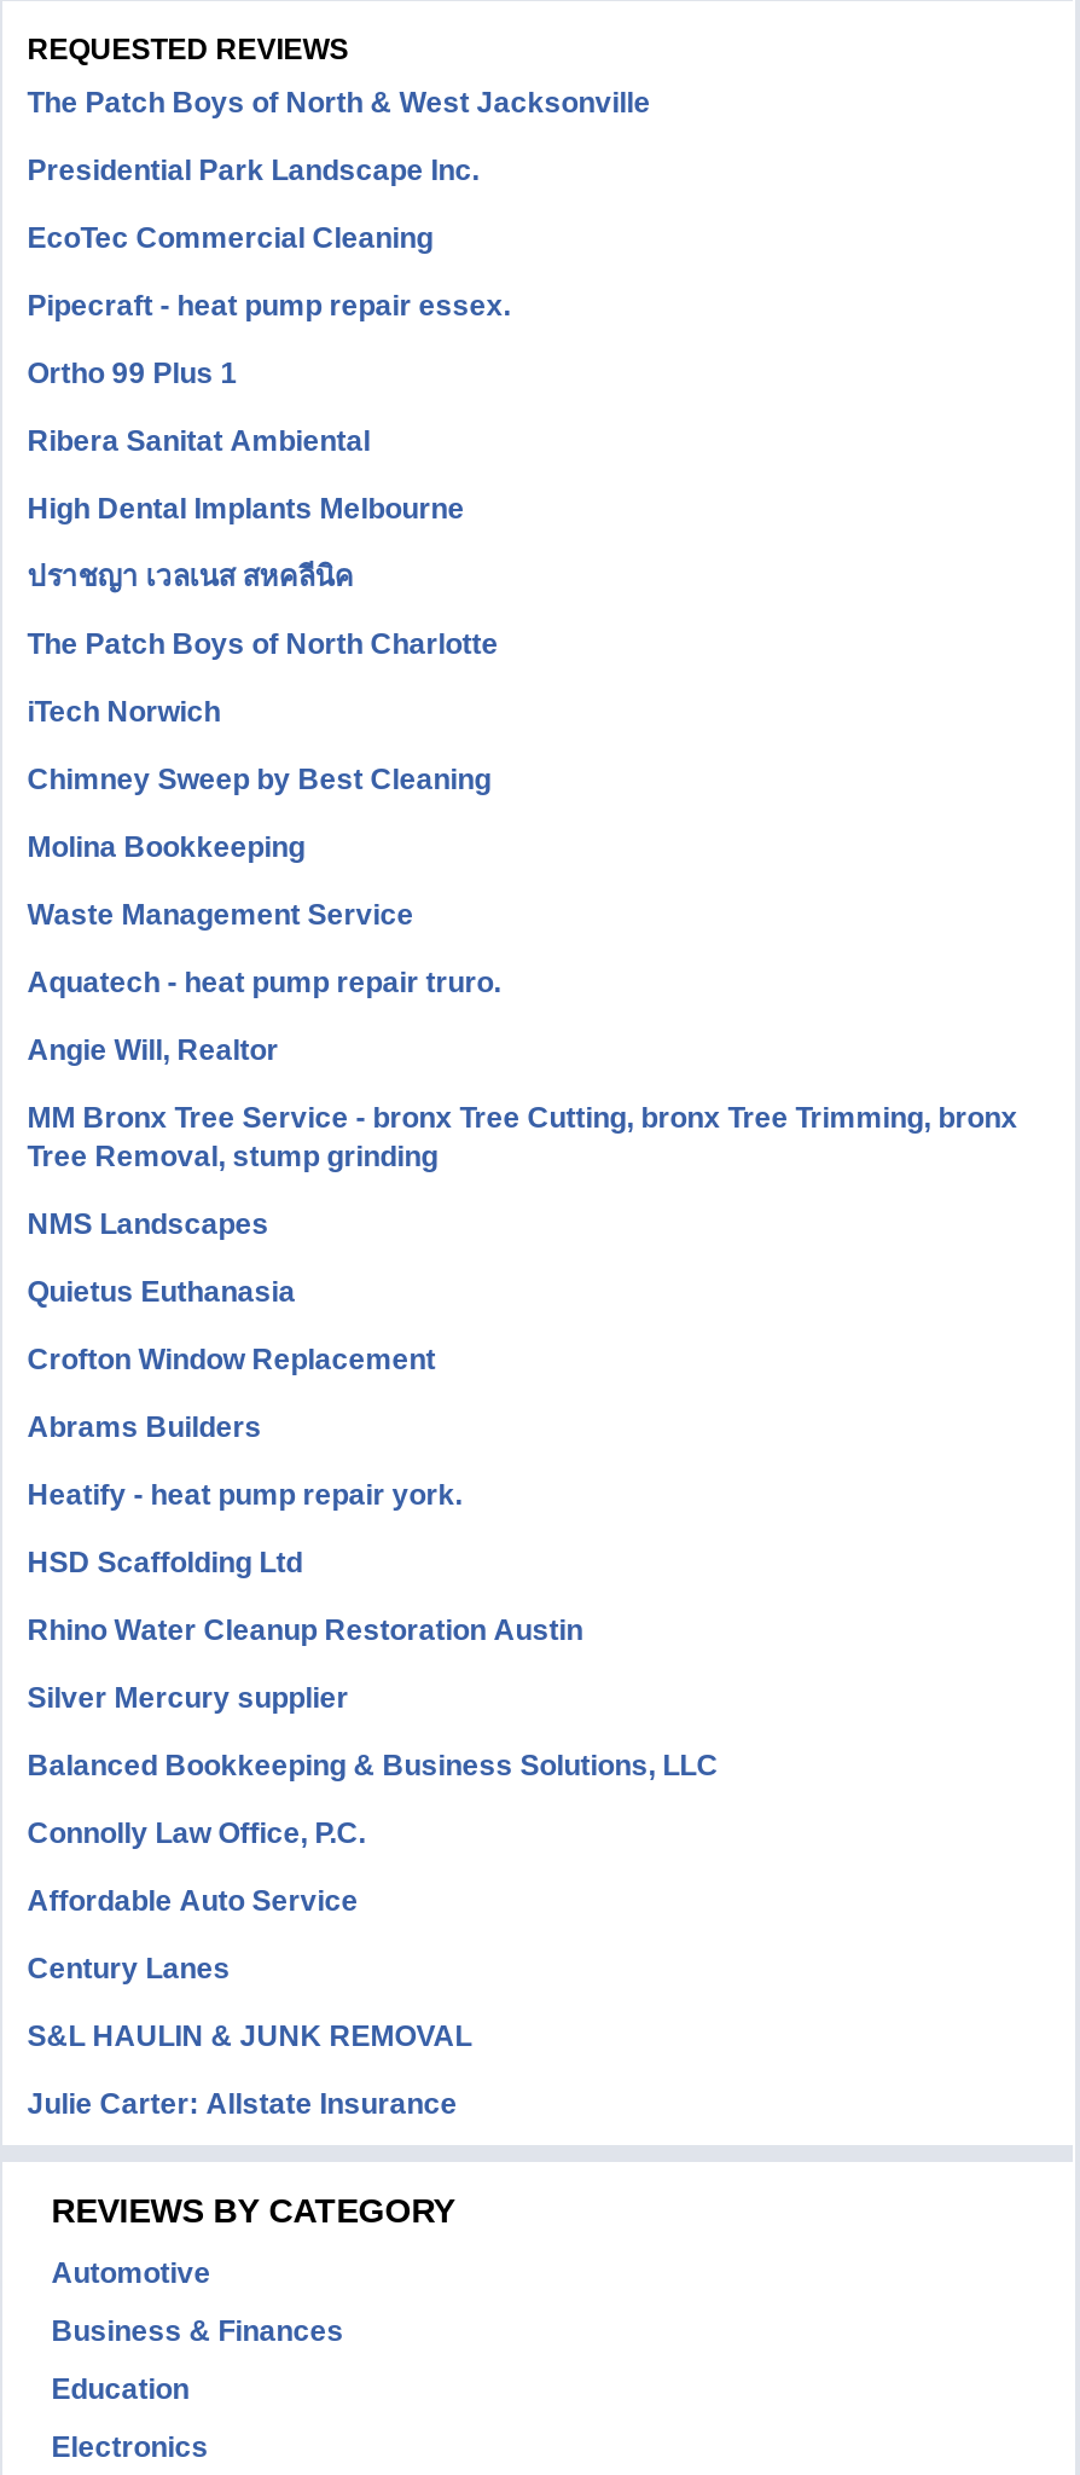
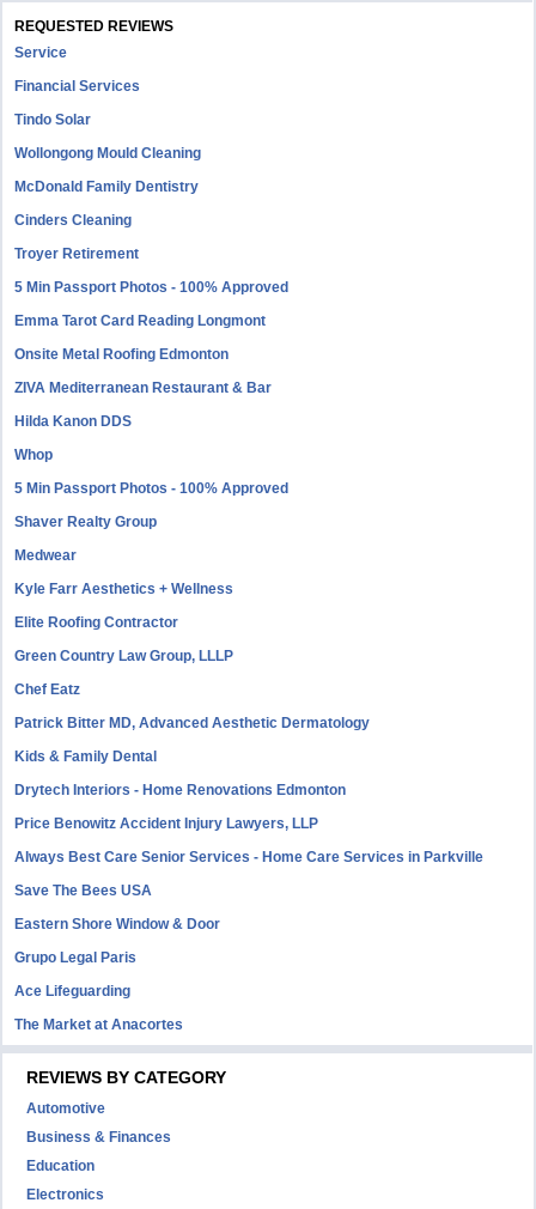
- The Patch Boys of North & West Jacksonville
+ Service

- Presidential Park Landscape Inc.
+ Financial Services

- EcoTec Commercial Cleaning
+ Tindo Solar

- Pipecraft - heat pump repair essex.
+ Wollongong Mould Cleaning

- Ortho 99 Plus 1
+ McDonald Family Dentistry

- Ribera Sanitat Ambiental
+ Cinders Cleaning

- High Dental Implants Melbourne
+ Troyer Retirement

- ปราชญา เวลเนส สหคลีนิค
+ 5 Min Passport Photos - 100% Approved

- The Patch Boys of North Charlotte
+ Emma Tarot Card Reading Longmont

- iTech Norwich
+ Onsite Metal Roofing Edmonton

- Chimney Sweep by Best Cleaning
+ ZIVA Mediterranean Restaurant & Bar

- Molina Bookkeeping
+ Hilda Kanon DDS

- Waste Management Service
+ Whop

- Aquatech - heat pump repair truro.
+ 5 Min Passport Photos - 100% Approved

- Angie Will, Realtor
+ Shaver Realty Group

- MM Bronx Tree Service - bronx Tree Cutting, bronx Tree Trimming, bronx
- Tree Removal, stump grinding
+ Medwear

- NMS Landscapes
+ Kyle Farr Aesthetics + Wellness

- Quietus Euthanasia
+ Elite Roofing Contractor

- Crofton Window Replacement
+ Green Country Law Group, LLLP

- Abrams Builders
+ Chef Eatz

- Heatify - heat pump repair york.
+ Patrick Bitter MD, Advanced Aesthetic Dermatology

- HSD Scaffolding Ltd
+ Kids & Family Dental

- Rhino Water Cleanup Restoration Austin
+ Drytech Interiors - Home Renovations Edmonton

- Silver Mercury supplier
+ Price Benowitz Accident Injury Lawyers, LLP

- Balanced Bookkeeping & Business Solutions, LLC
+ Always Best Care Senior Services - Home Care Services in Parkville

- Connolly Law Office, P.C.
+ Save The Bees USA

- Affordable Auto Service
+ Eastern Shore Window & Door

- Century Lanes
+ Grupo Legal Paris

- S&L HAULIN & JUNK REMOVAL
+ Ace Lifeguarding

- Julie Carter: Allstate Insurance
+ The Market at Anacortes
